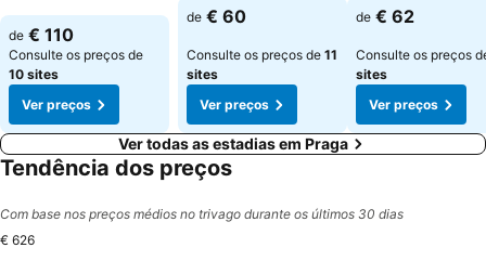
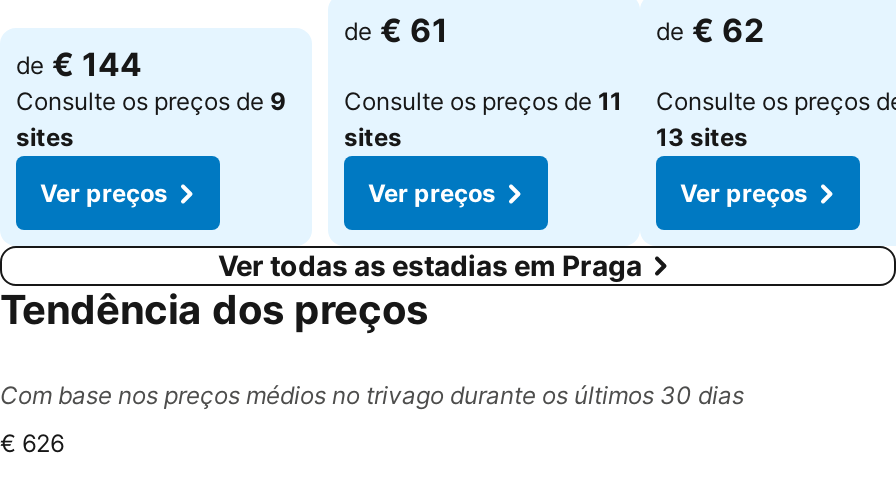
- de € 60
+ de € 61

- de € 110
- Consulte os preços de
- 10 sites
+ de € 144
+ Consulte os preços de 9
+ sites

- sites
+ 13 sites
